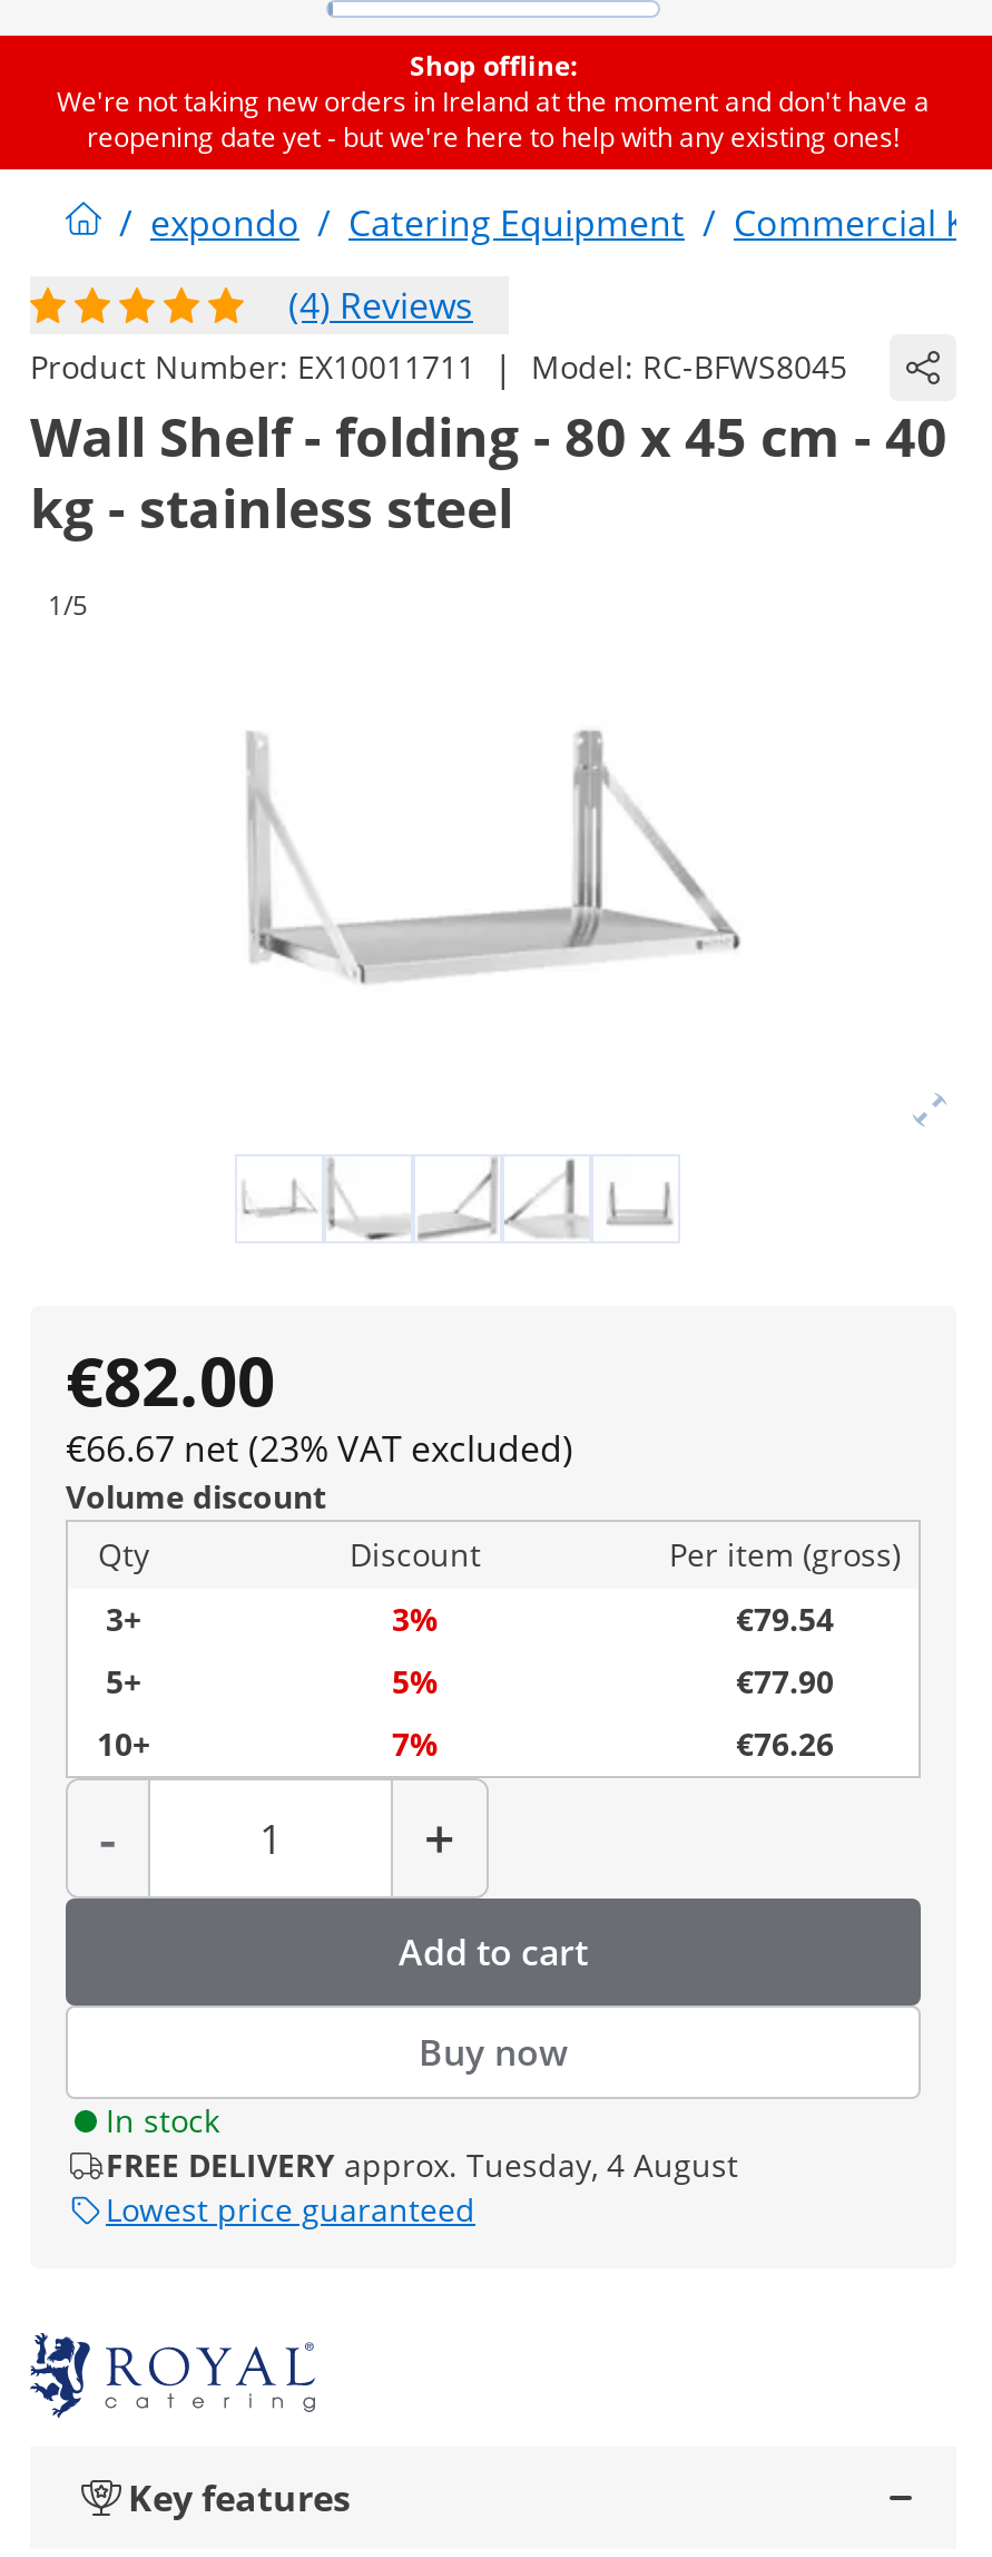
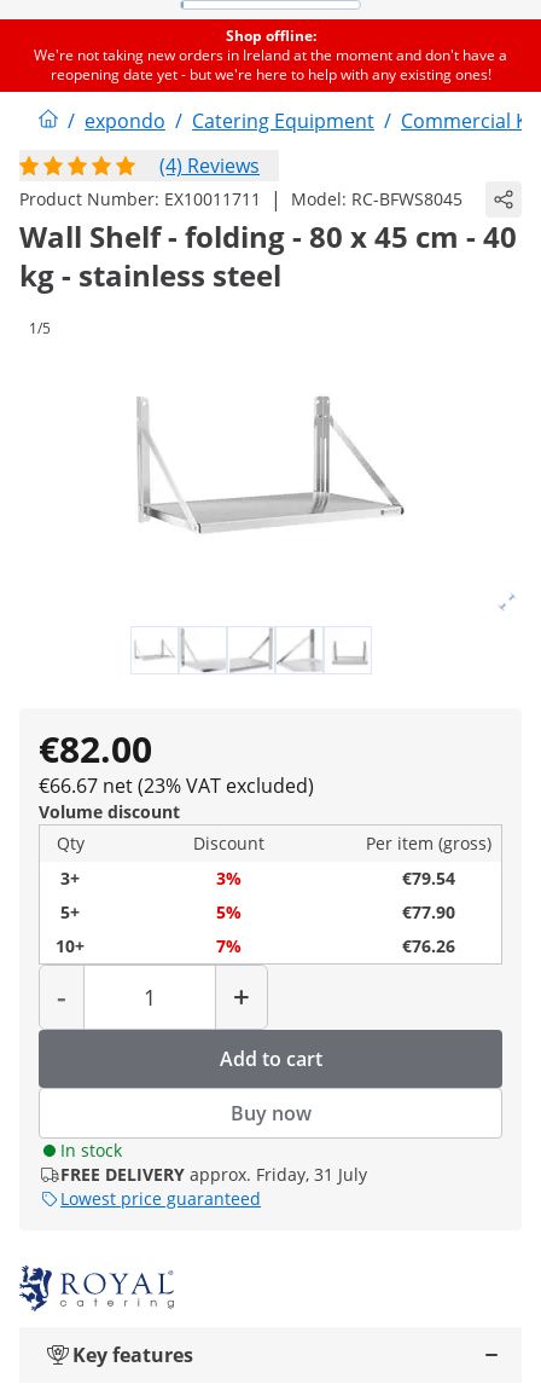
- FREE DELIVERY approx. Tuesday, 4 August
+ FREE DELIVERY approx. Friday, 31 July
